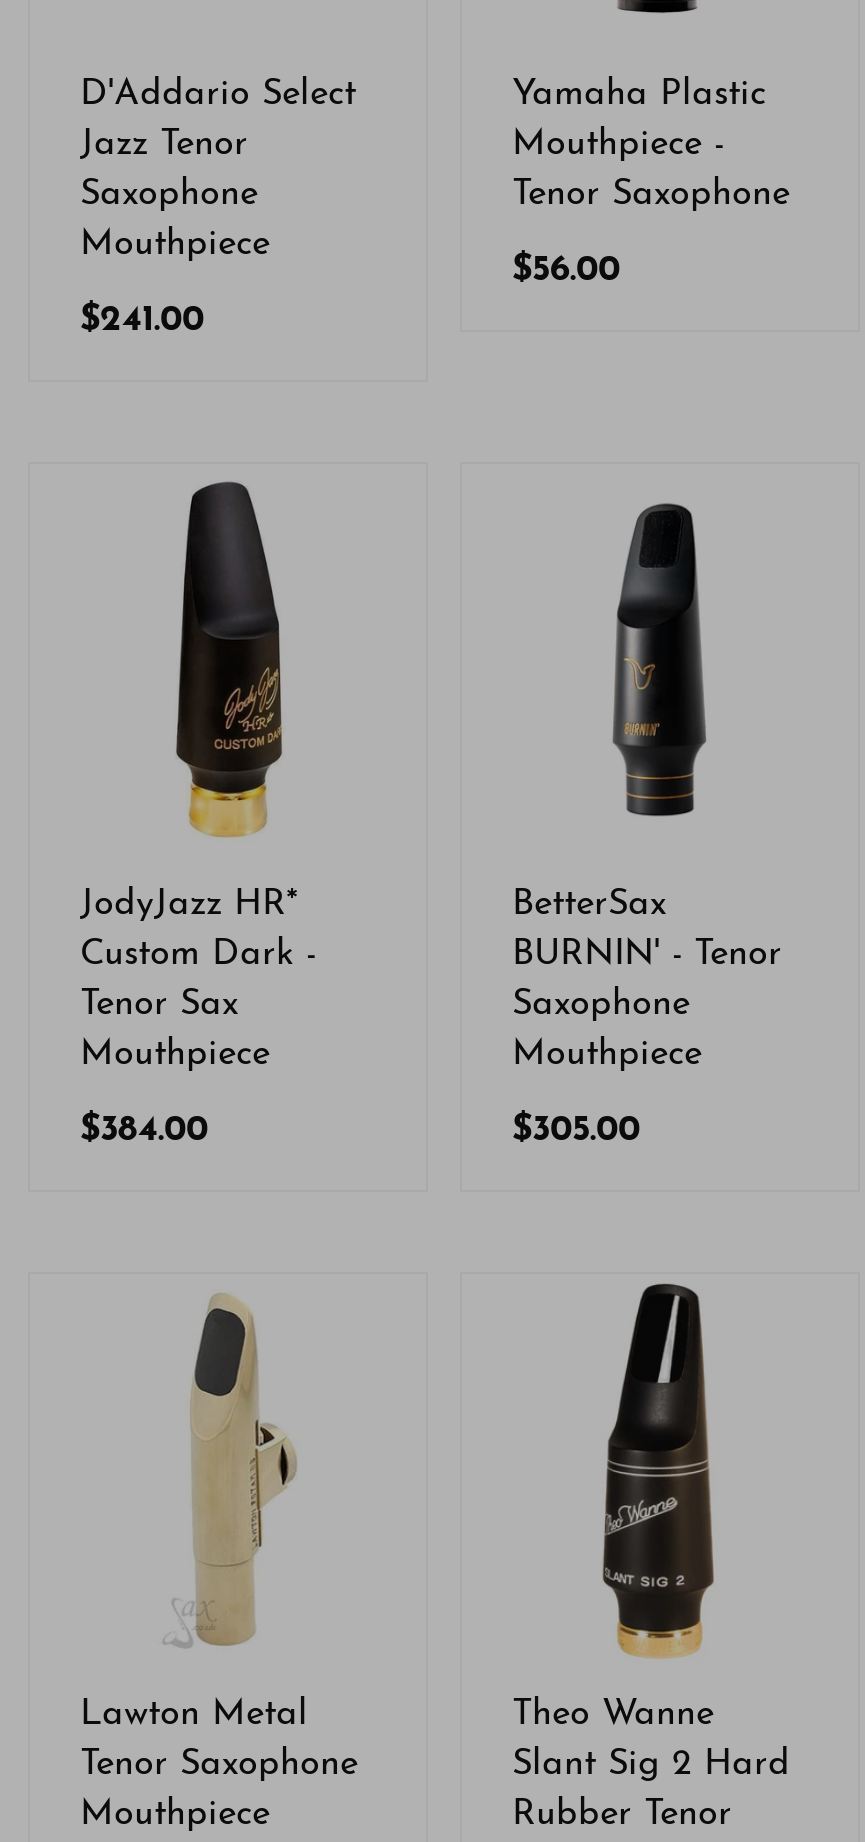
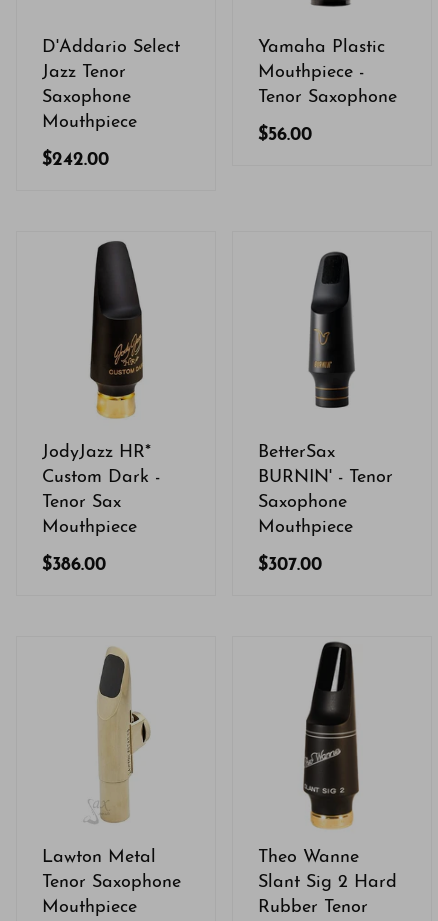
- $241.00
+ $242.00

- $384.00
+ $386.00

- $305.00
+ $307.00
